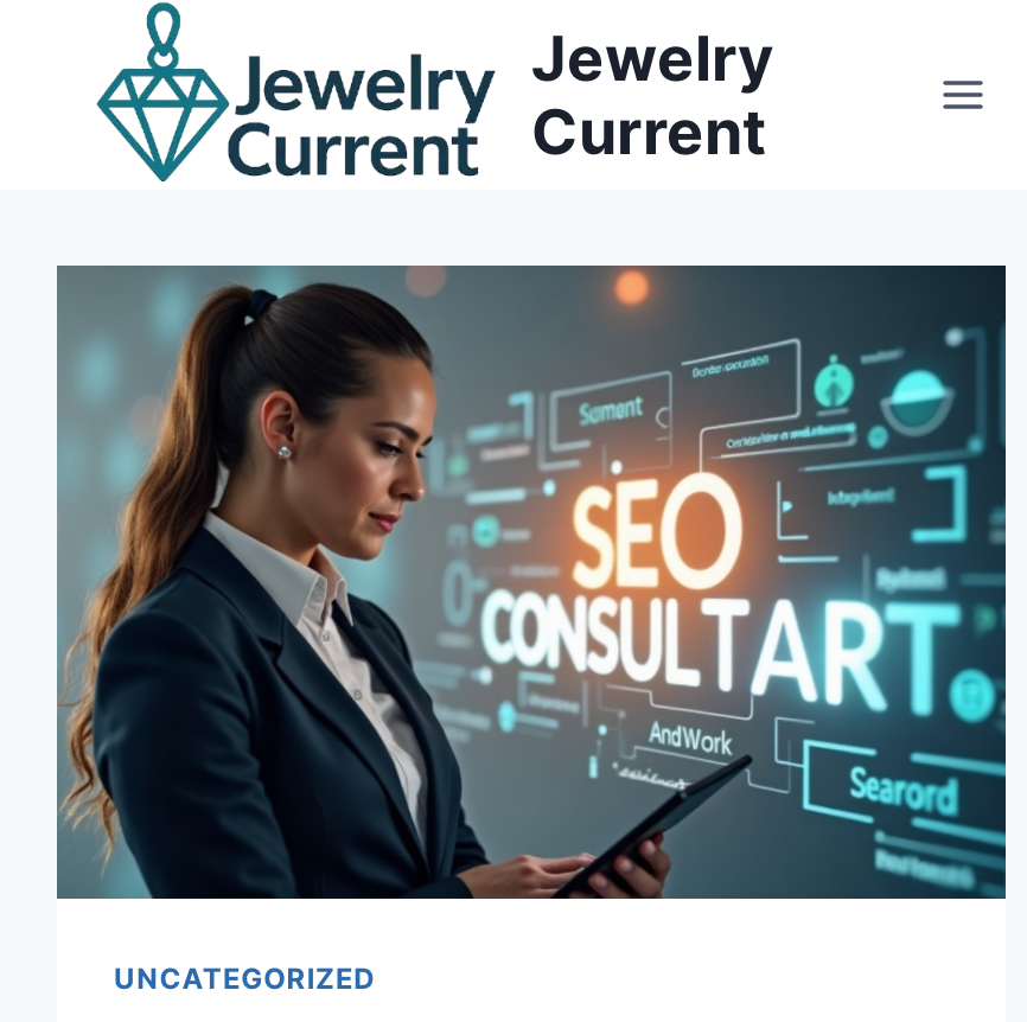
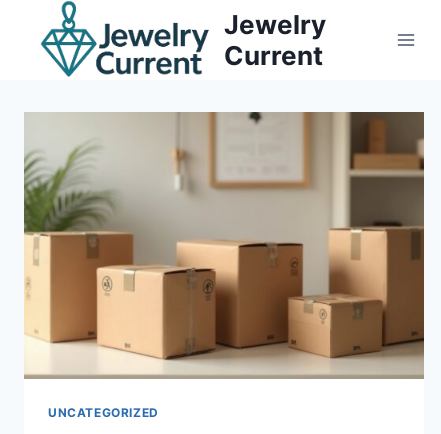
- [image]
+ [image]
